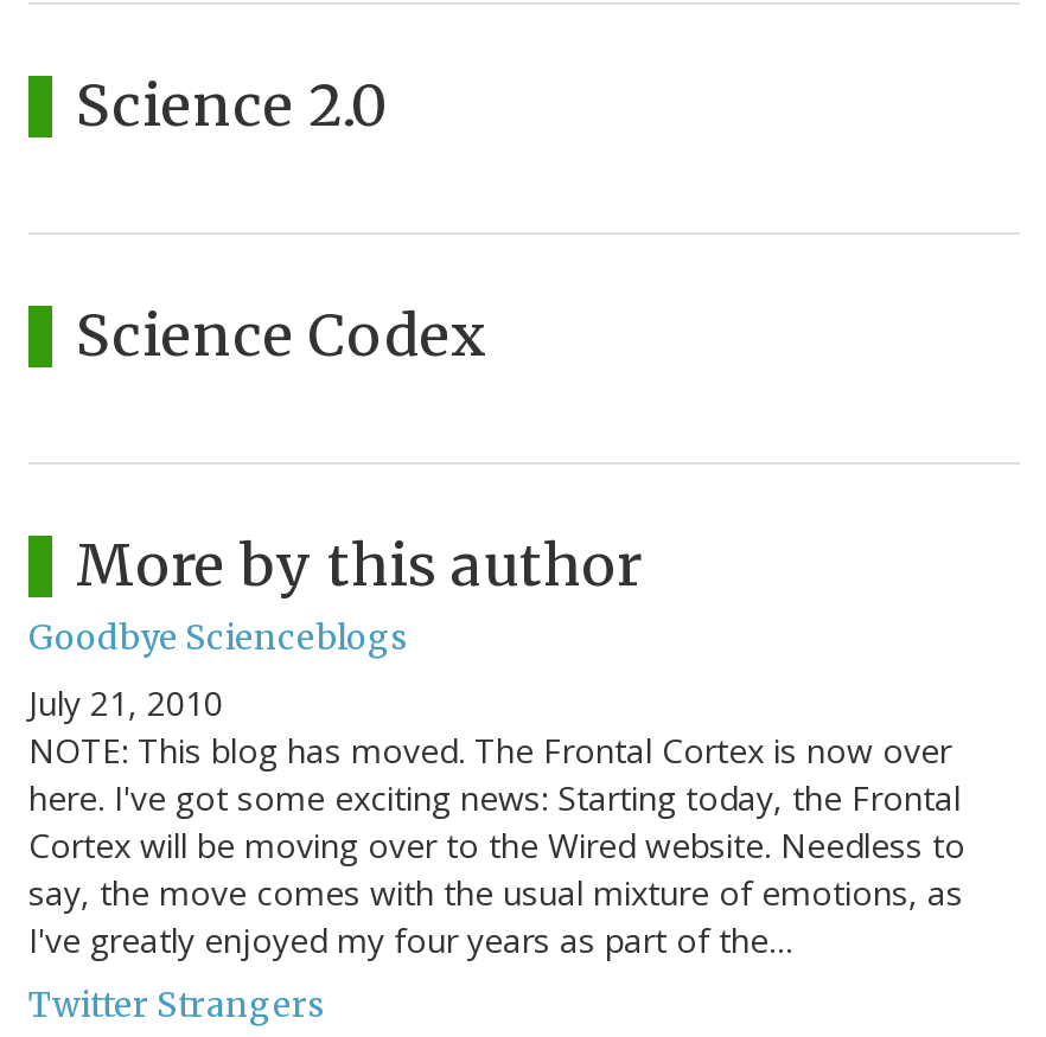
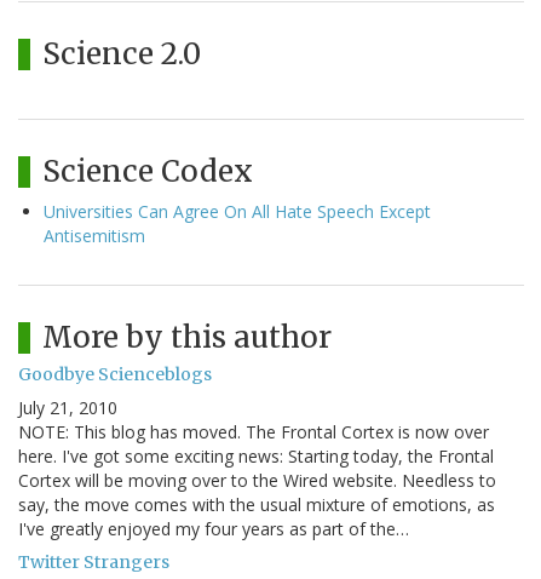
+ Universities Can Agree On All Hate Speech Except
+ Antisemitism
